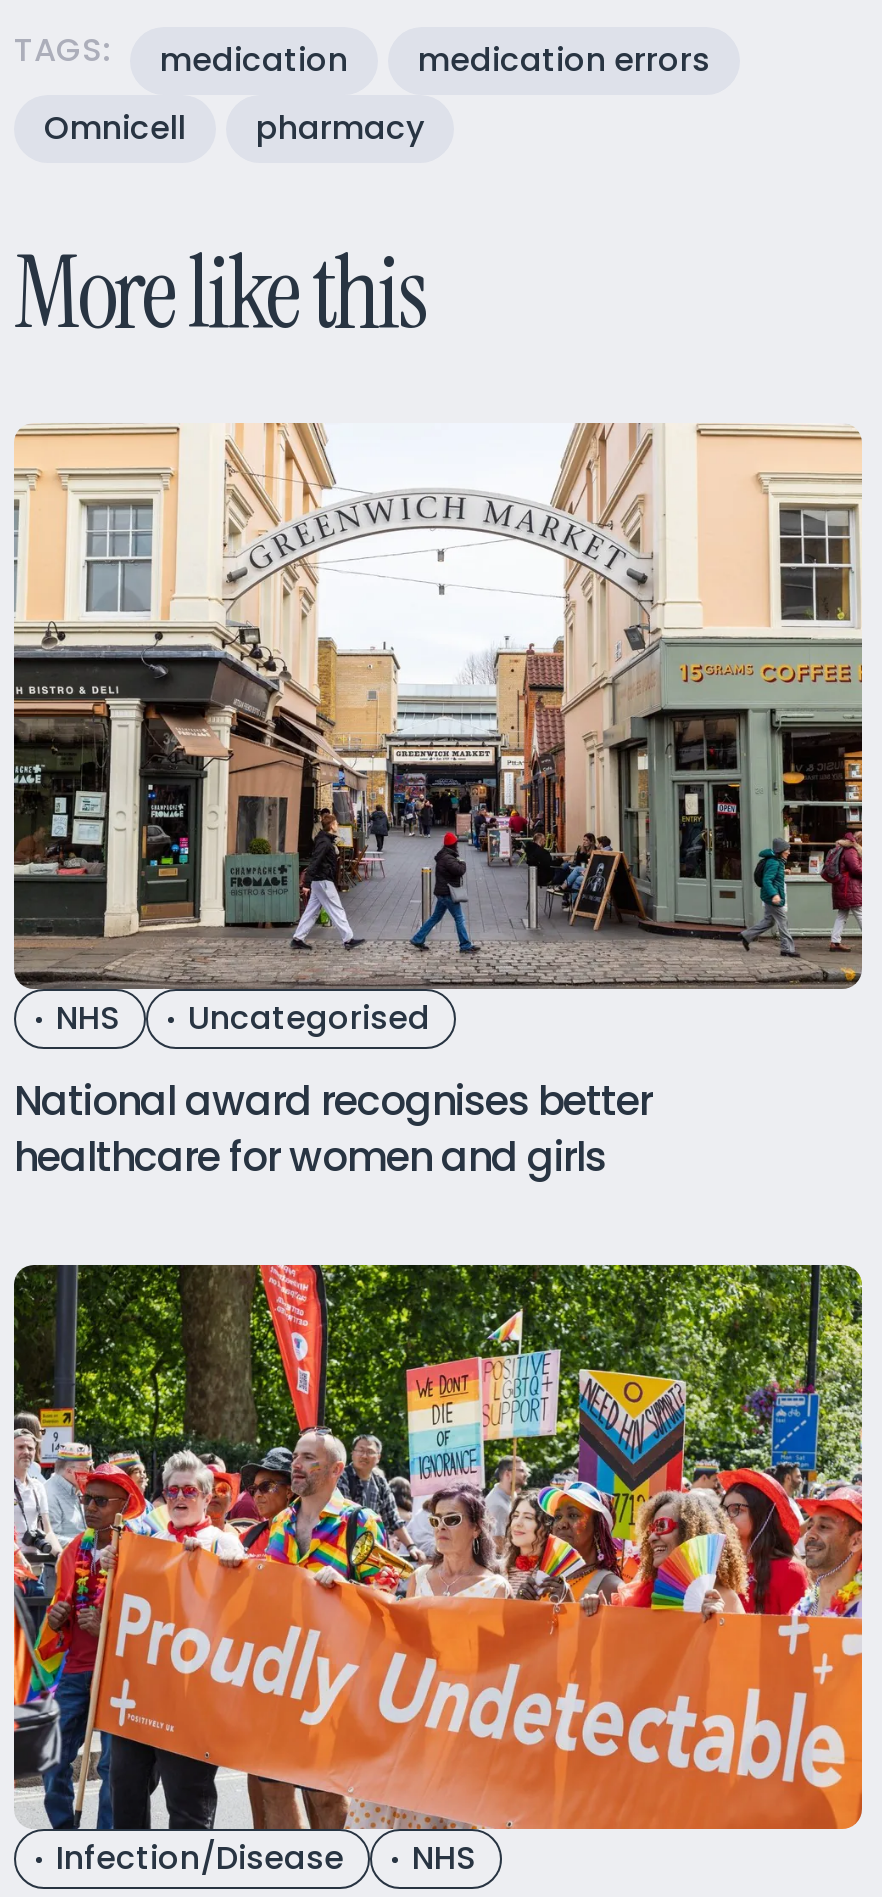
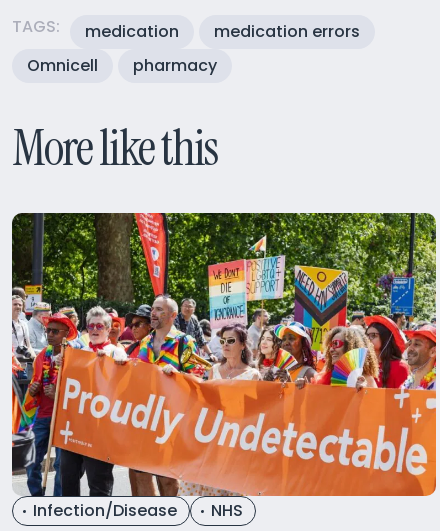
- [image]
- NHS
- Uncategorised
- National award recognises better
- healthcare for women and girls
